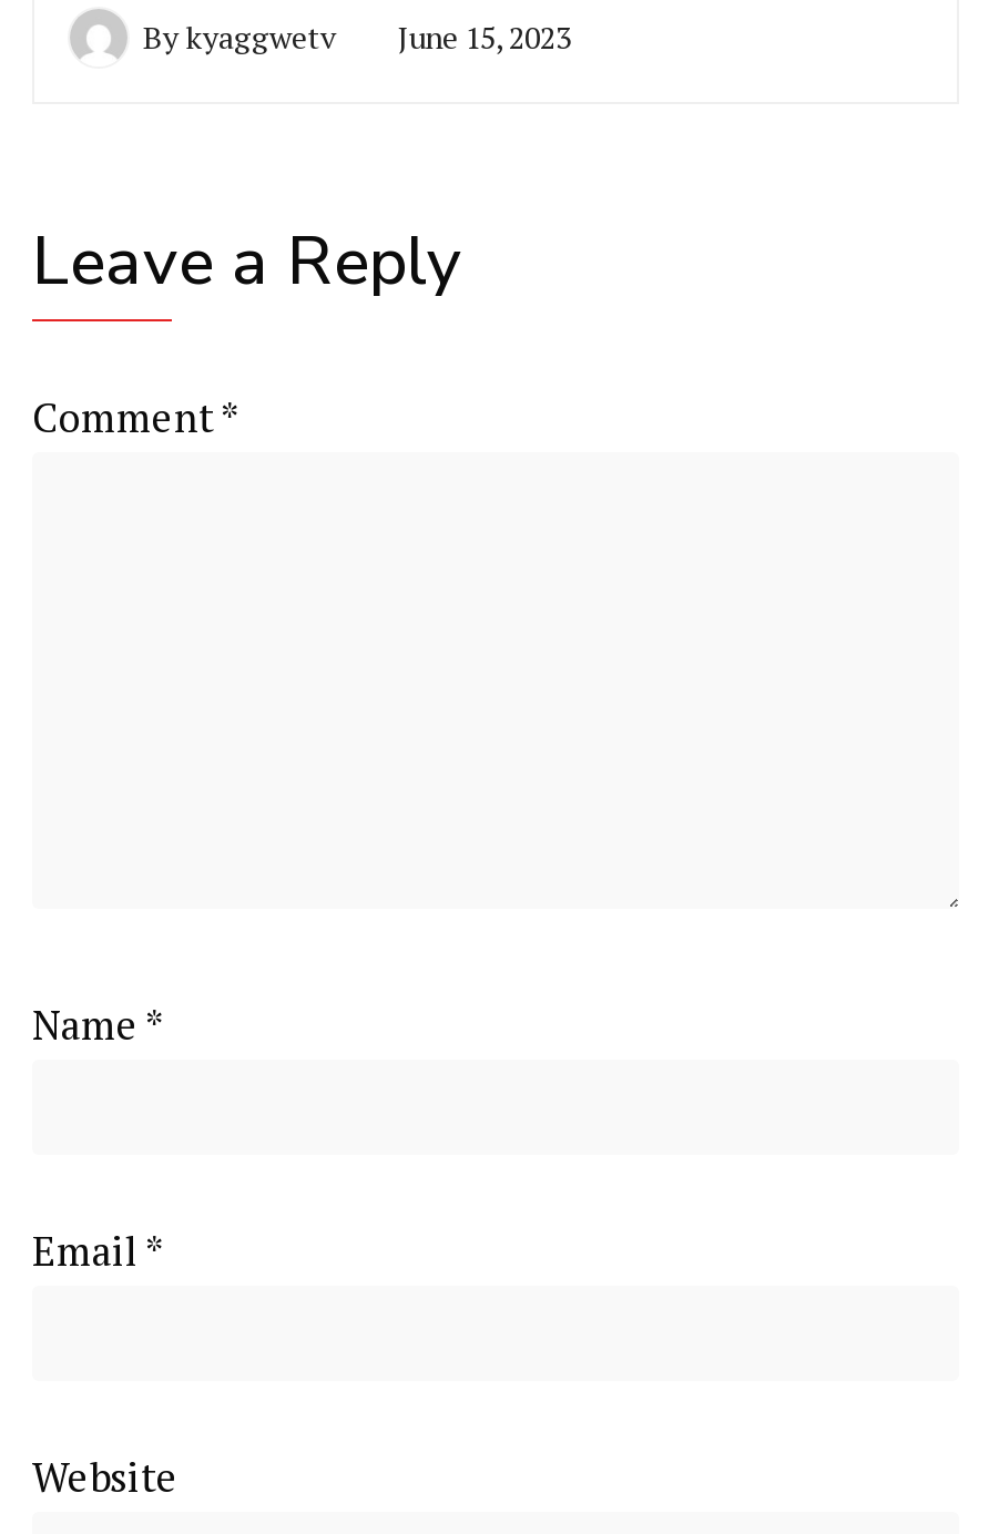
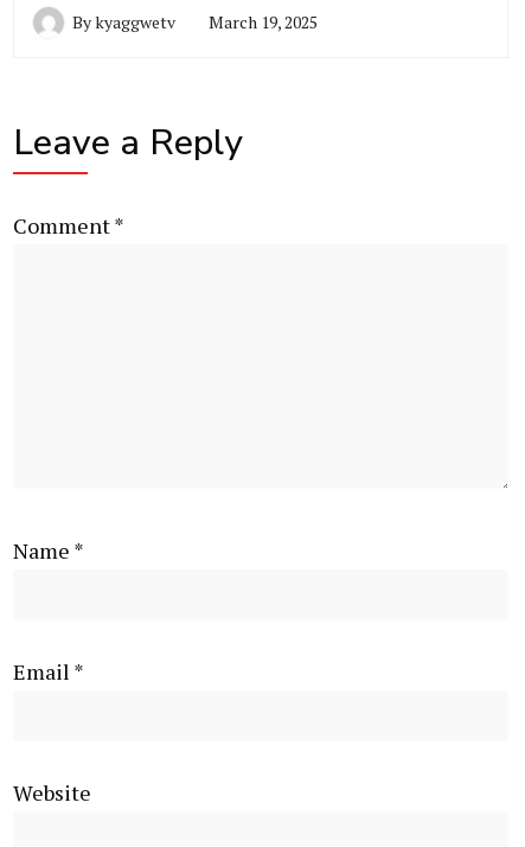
- Bykyaggwetv June 15, 2023
+ Bykyaggwetv March 19, 2025
